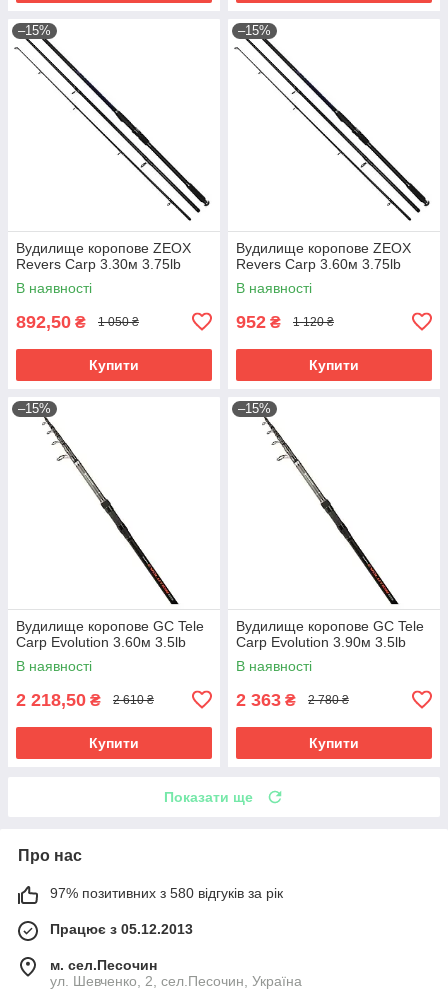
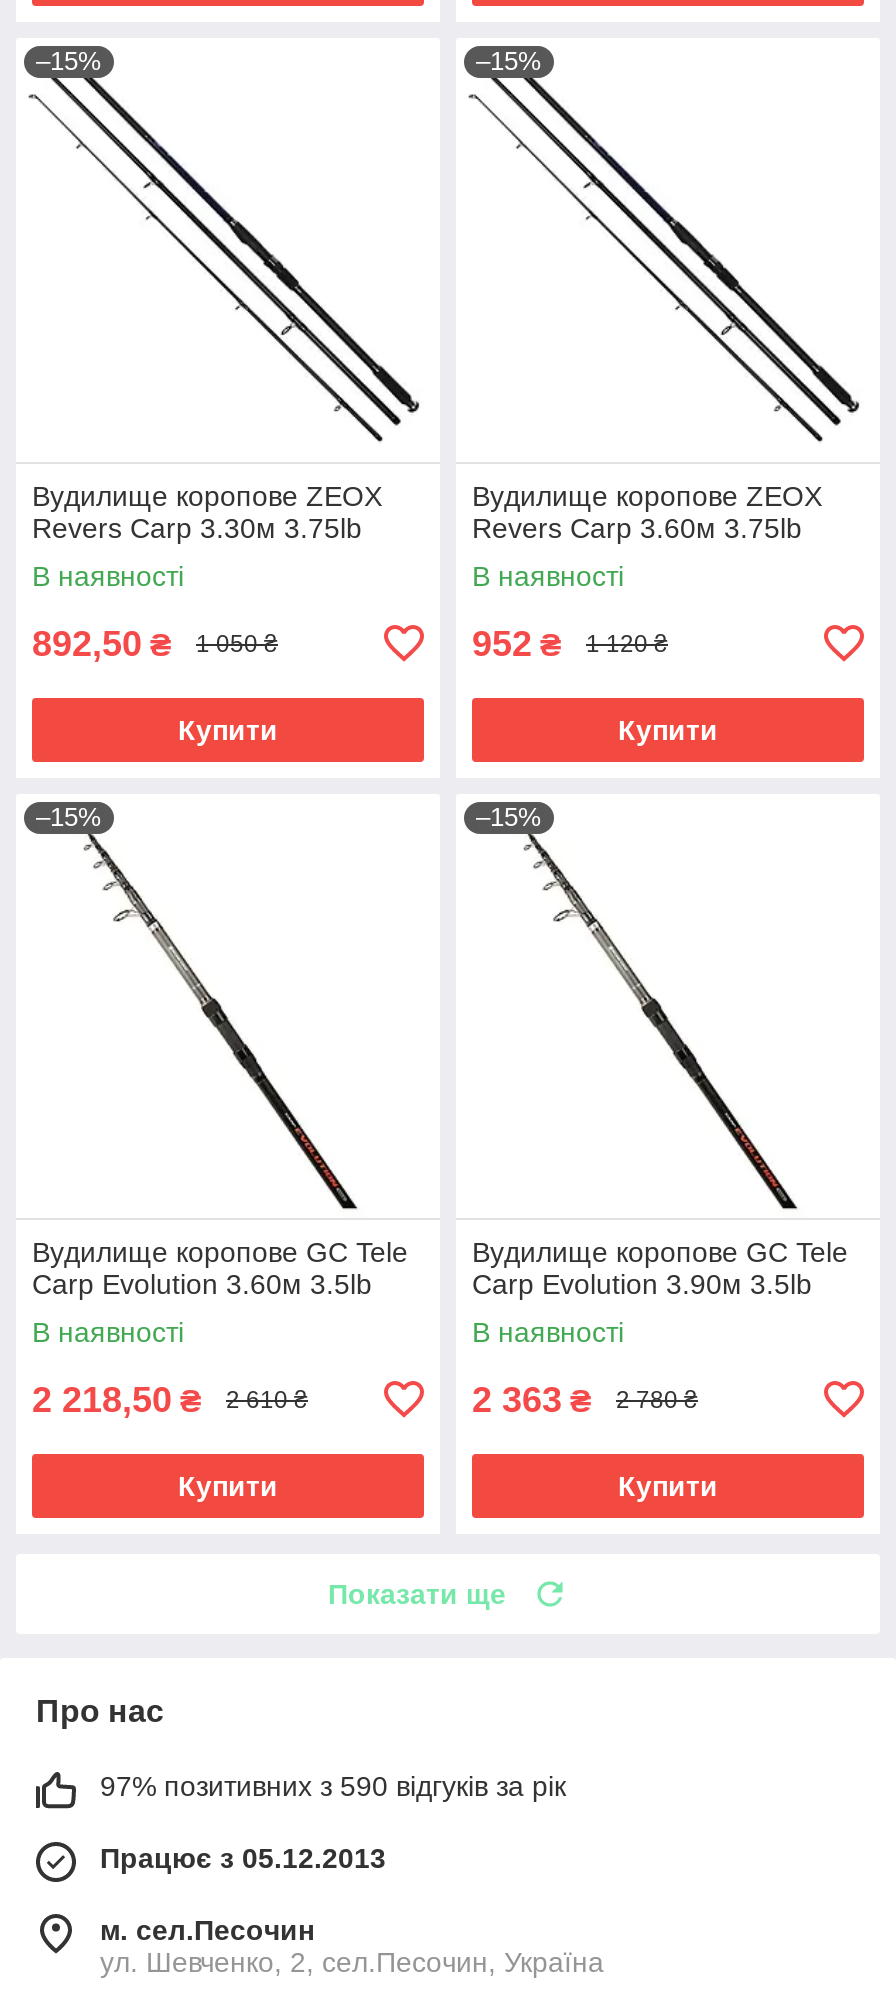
- 97% позитивних з 580 відгуків за рік
+ 97% позитивних з 590 відгуків за рік
